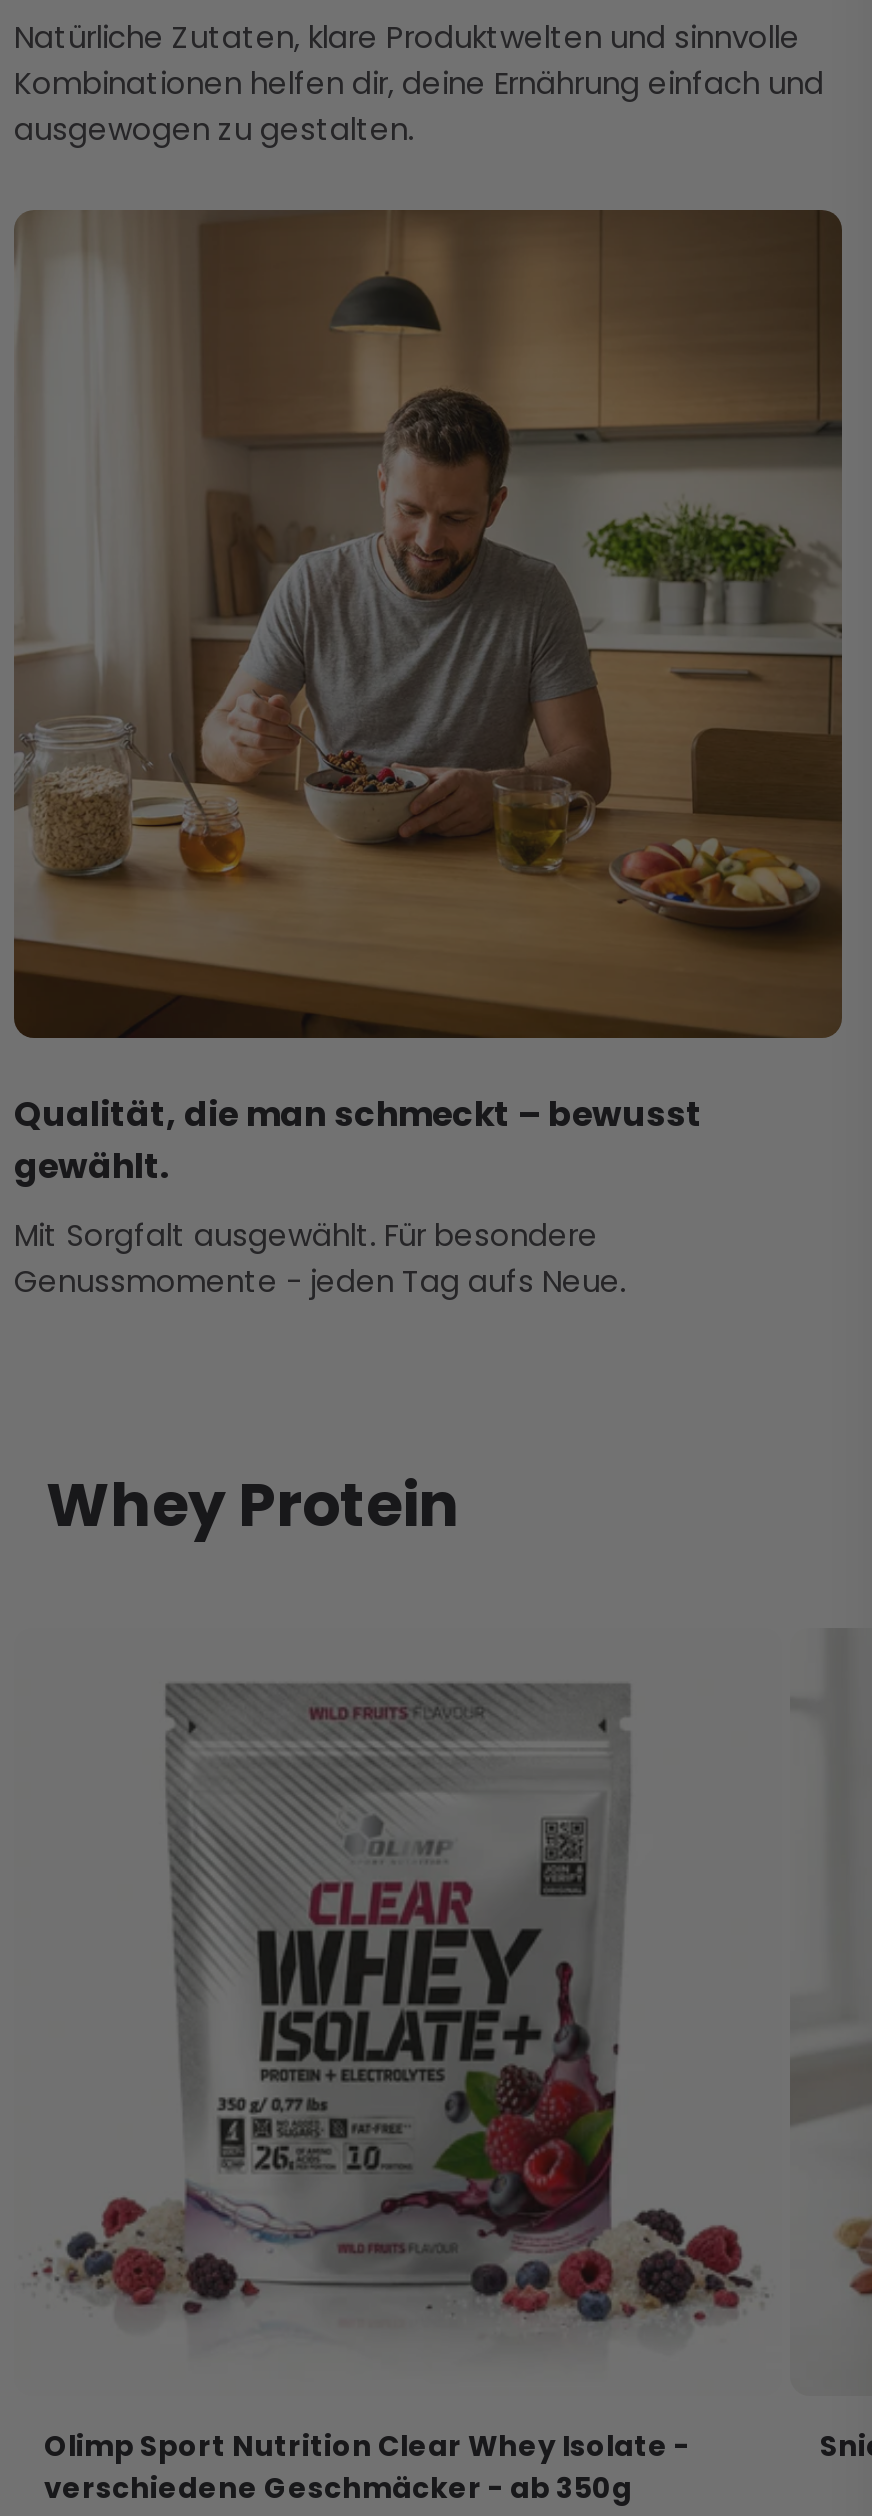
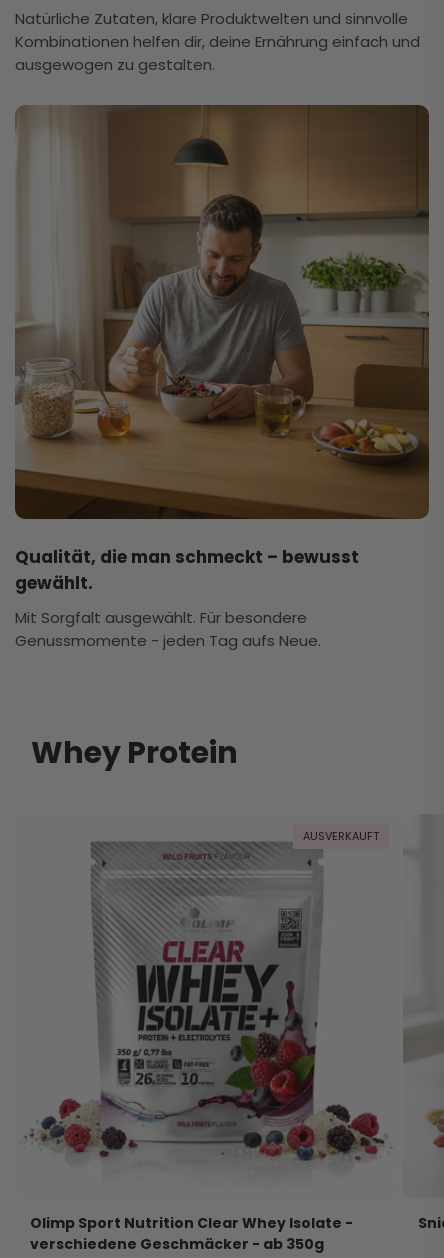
+ AUSVERKAUFT
